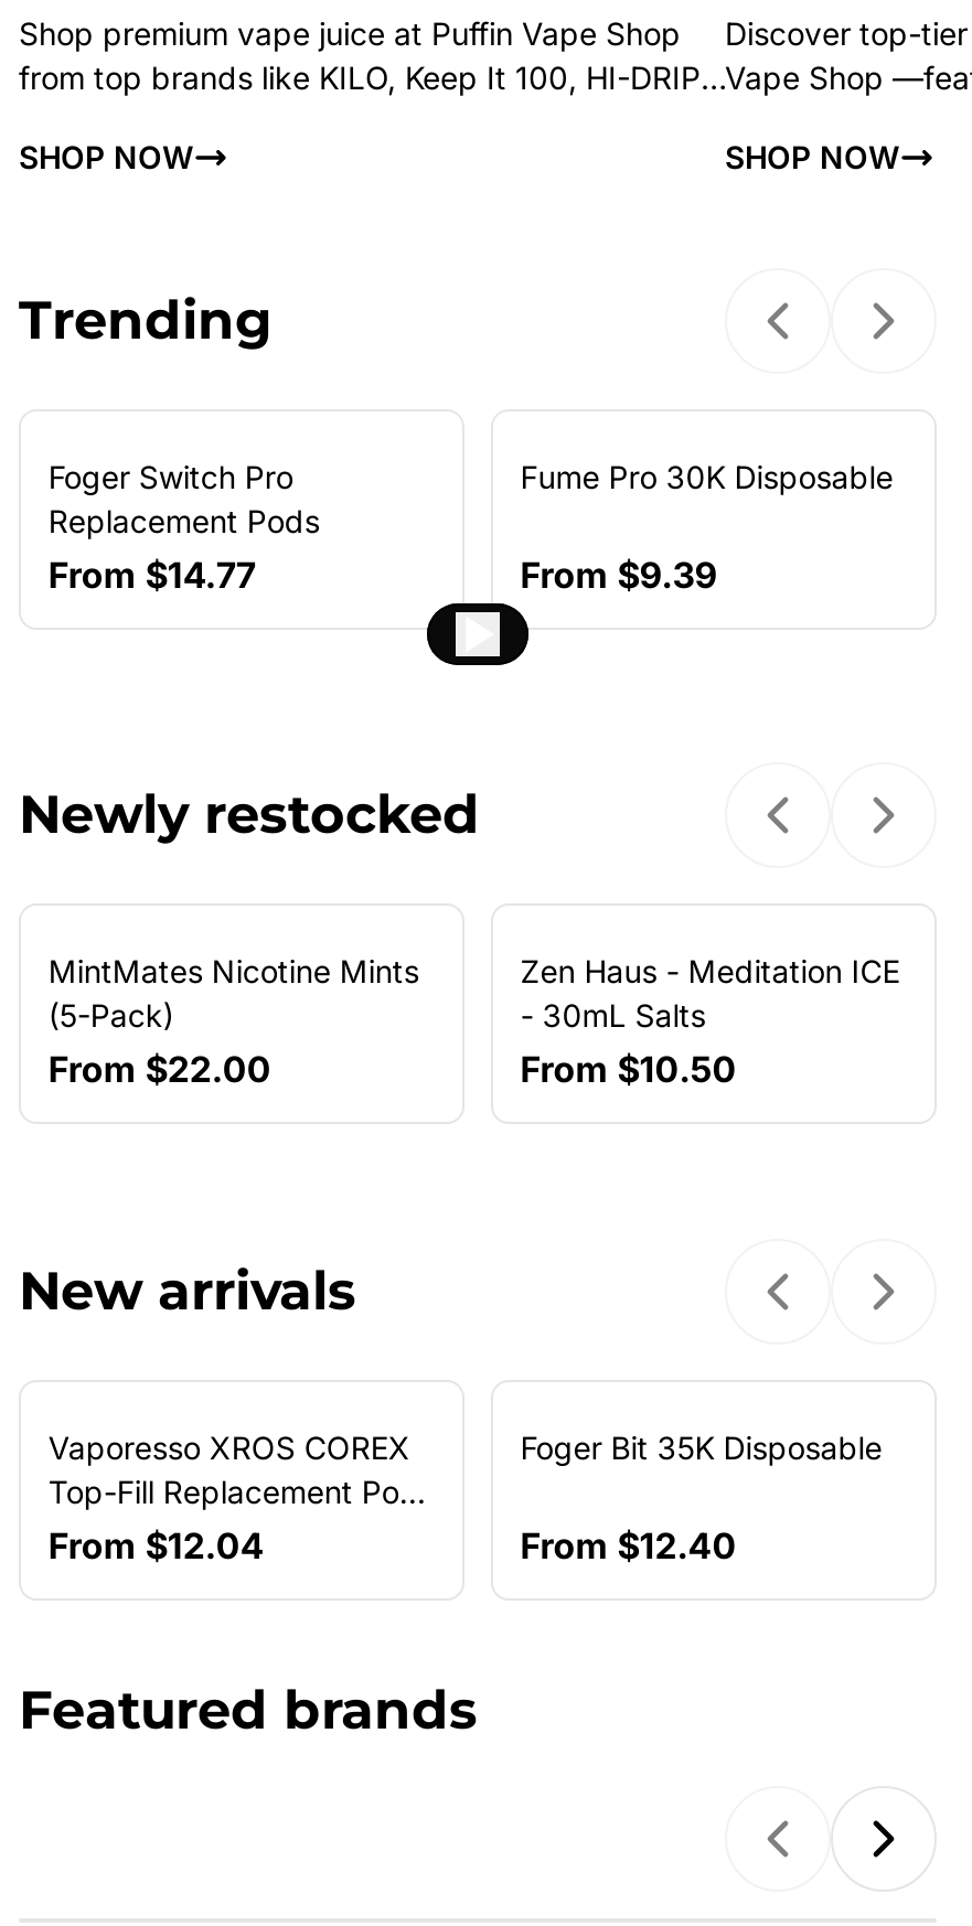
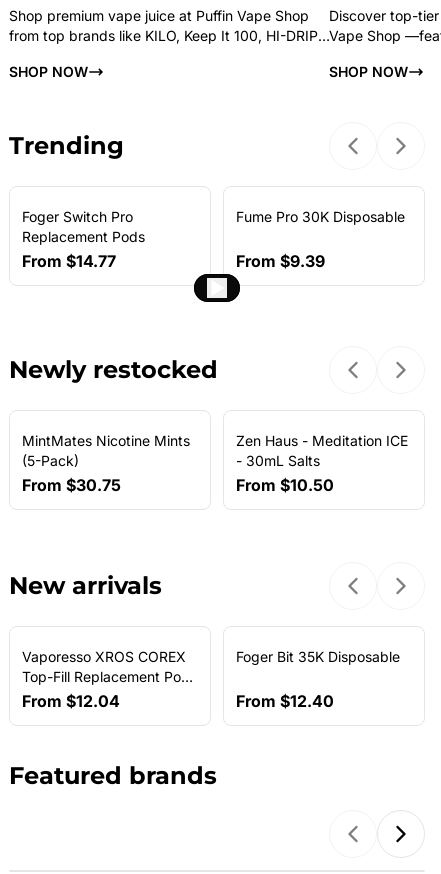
- From $22.00
+ From $30.75
